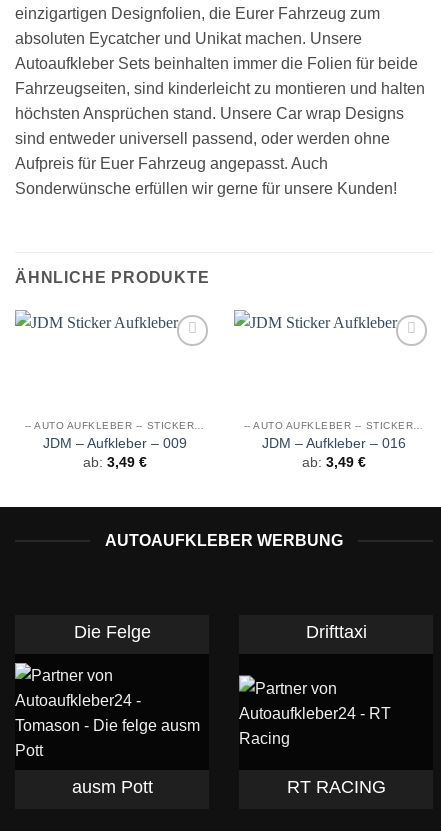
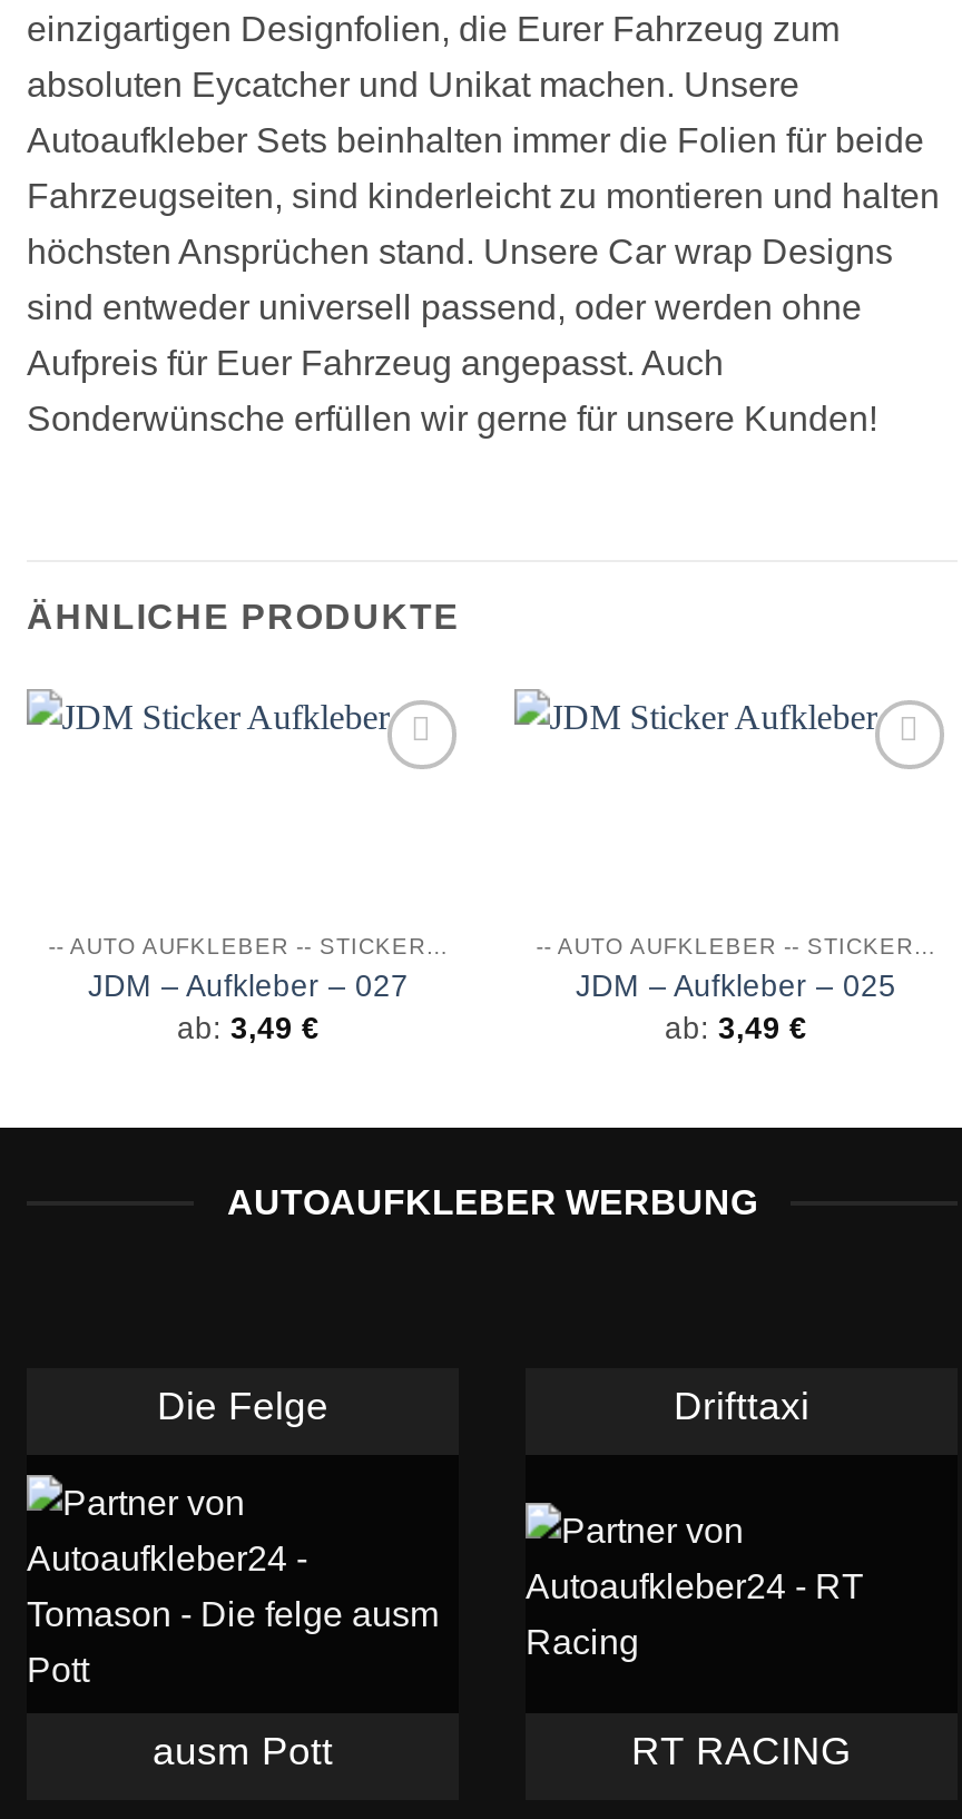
- JDM – Aufkleber – 009
+ JDM – Aufkleber – 027

- JDM – Aufkleber – 016
+ JDM – Aufkleber – 025
